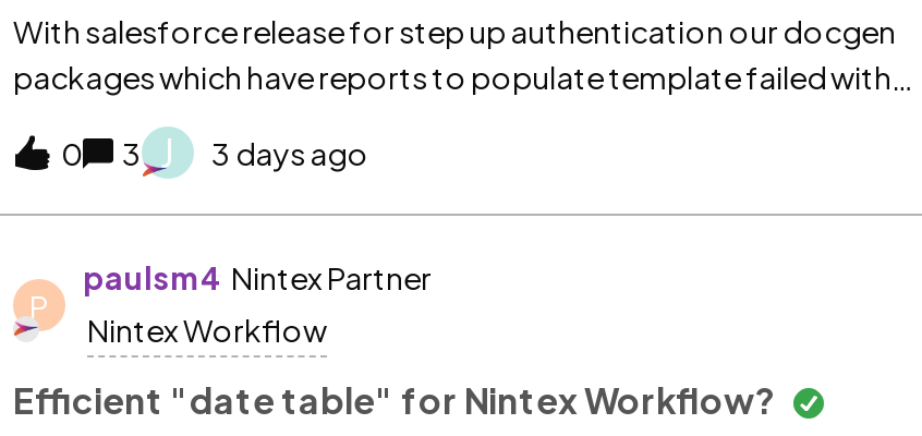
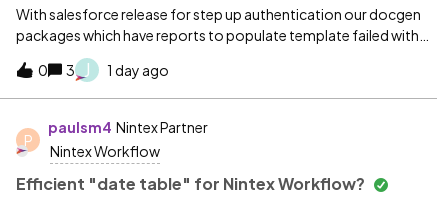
- 3 days ago
+ 1 day ago
